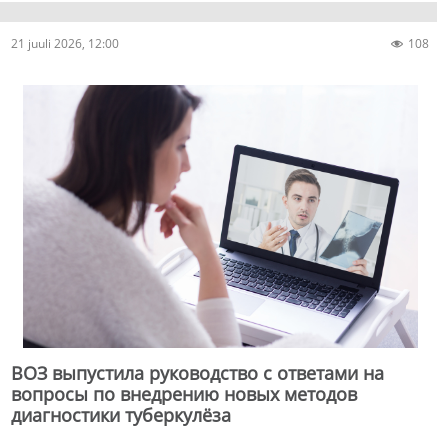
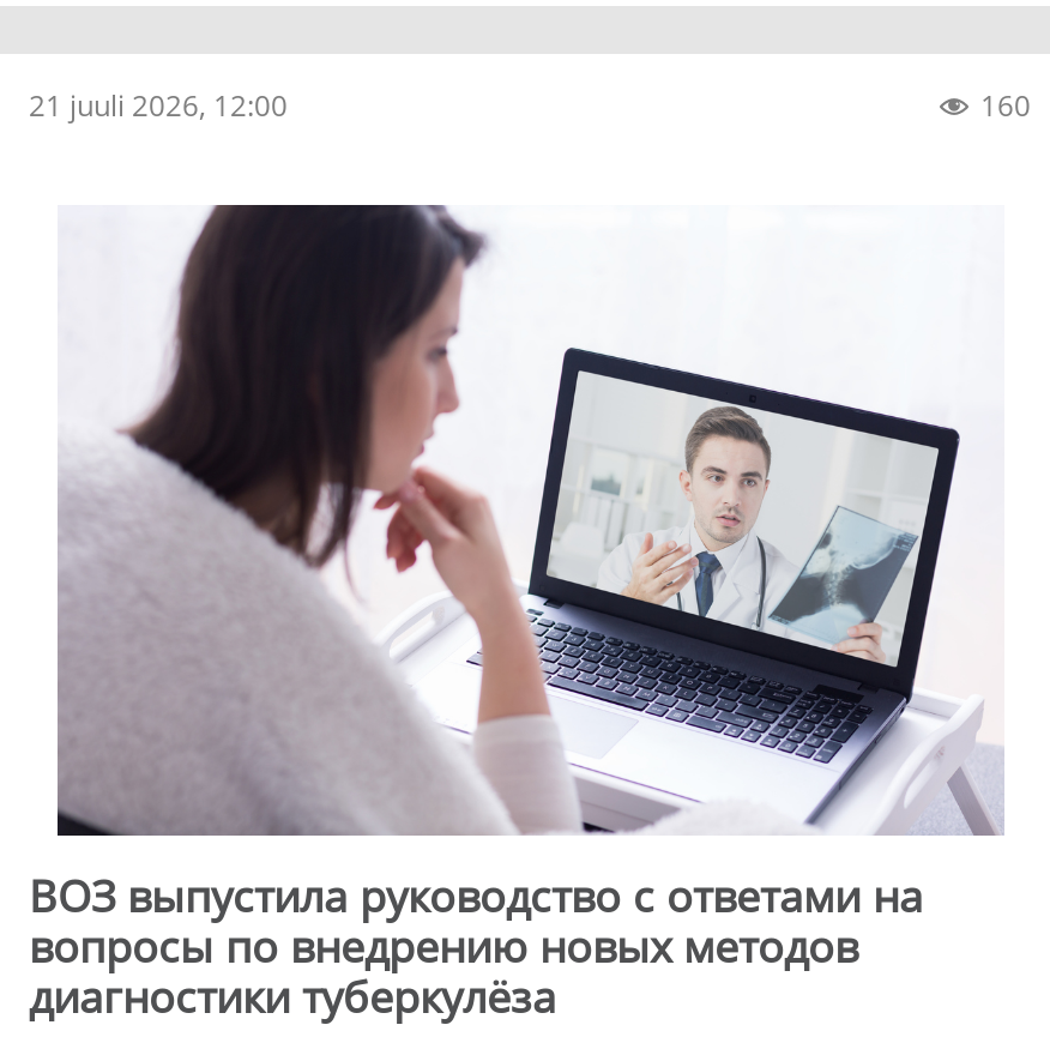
- 108
+ 160
